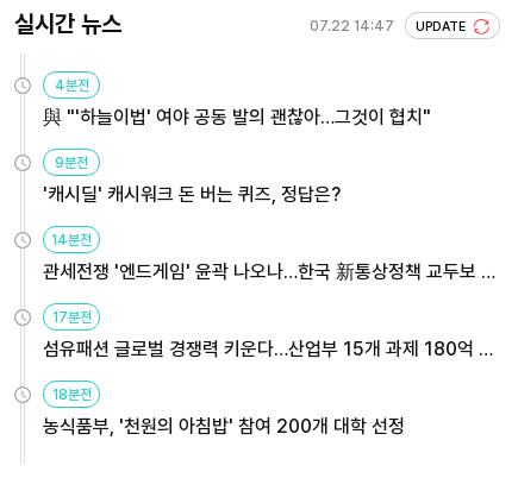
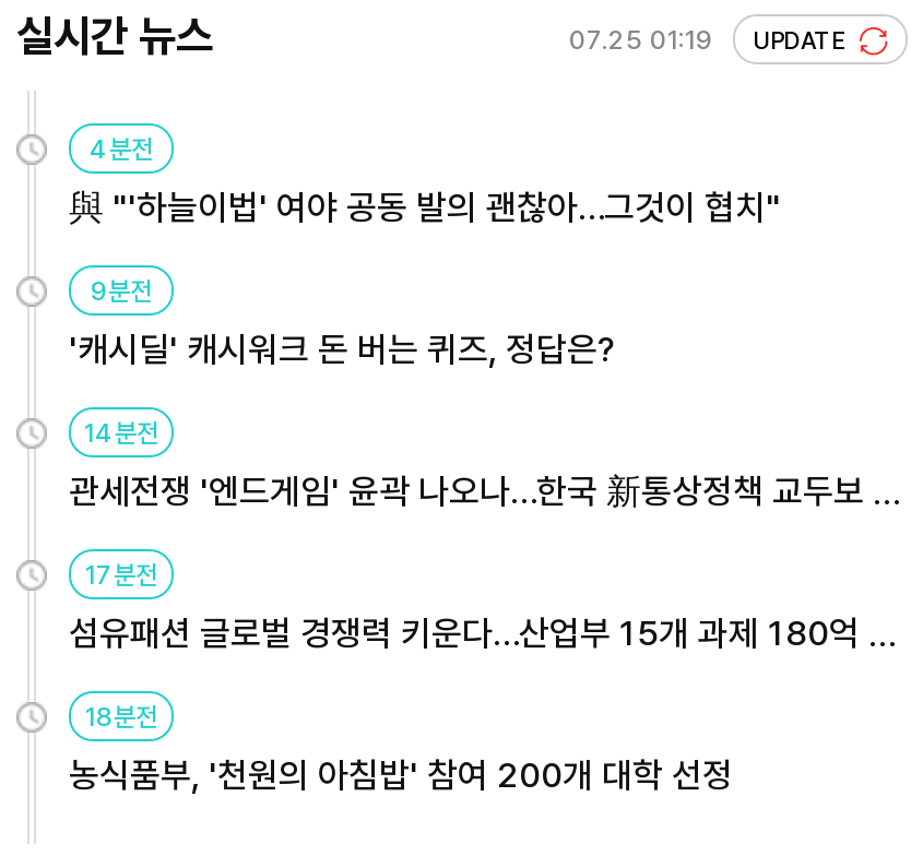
- 07.22 14:47 UPDATE
+ 07.25 01:19 UPDATE
